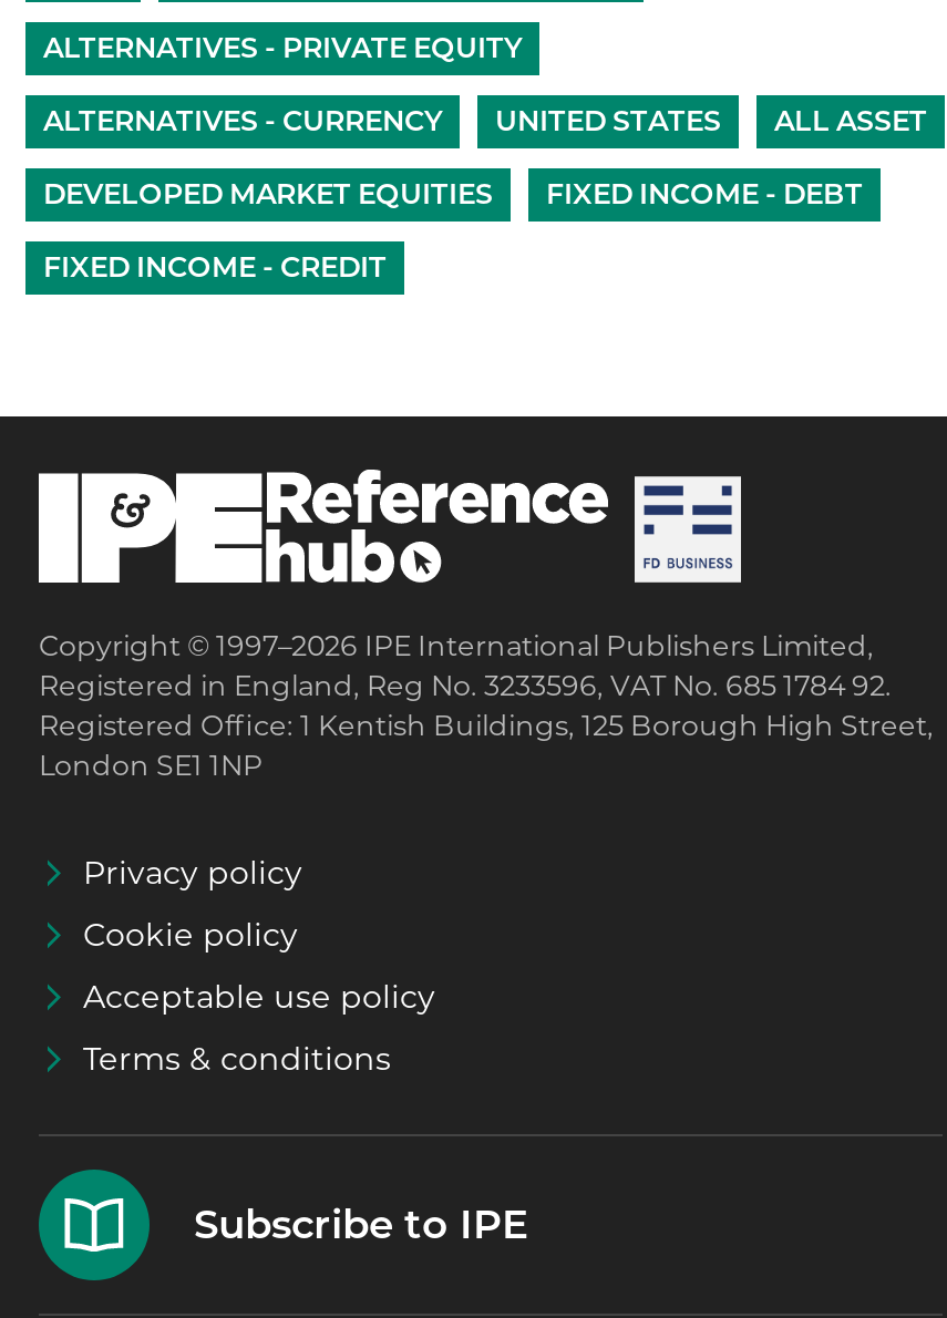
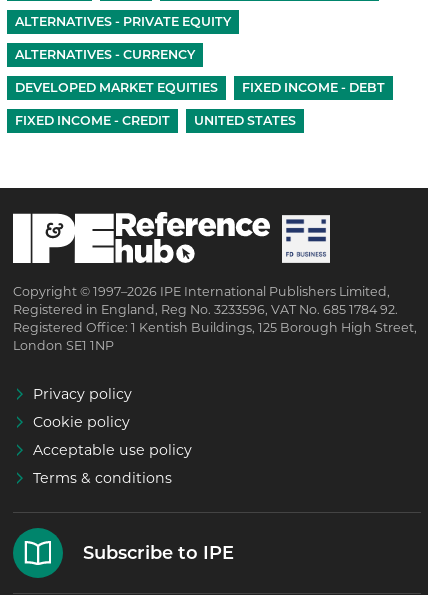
moved down: UNITED STATES

- ALL ASSET
